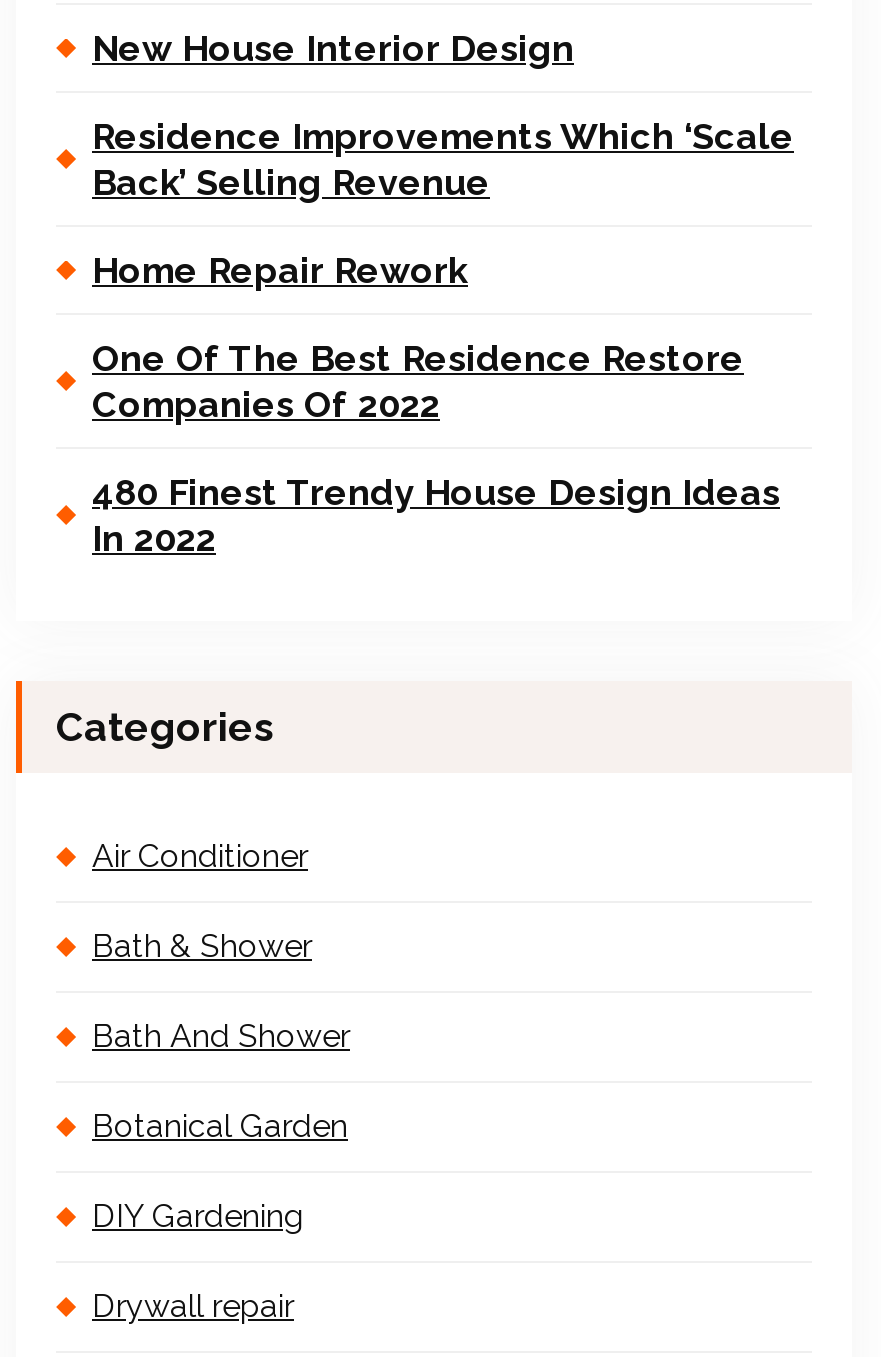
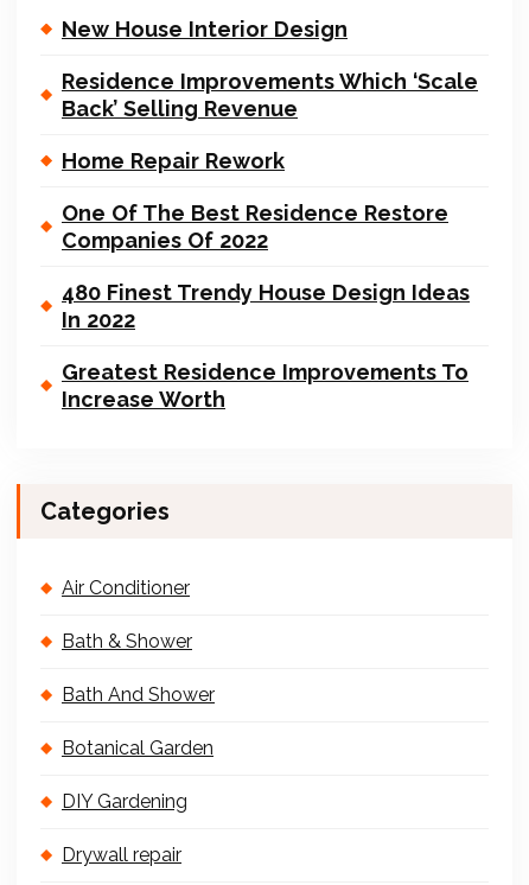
+ Greatest Residence Improvements To
+ Increase Worth
